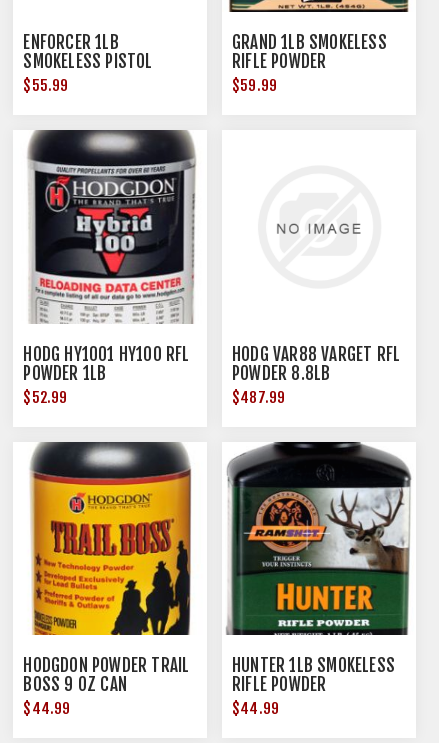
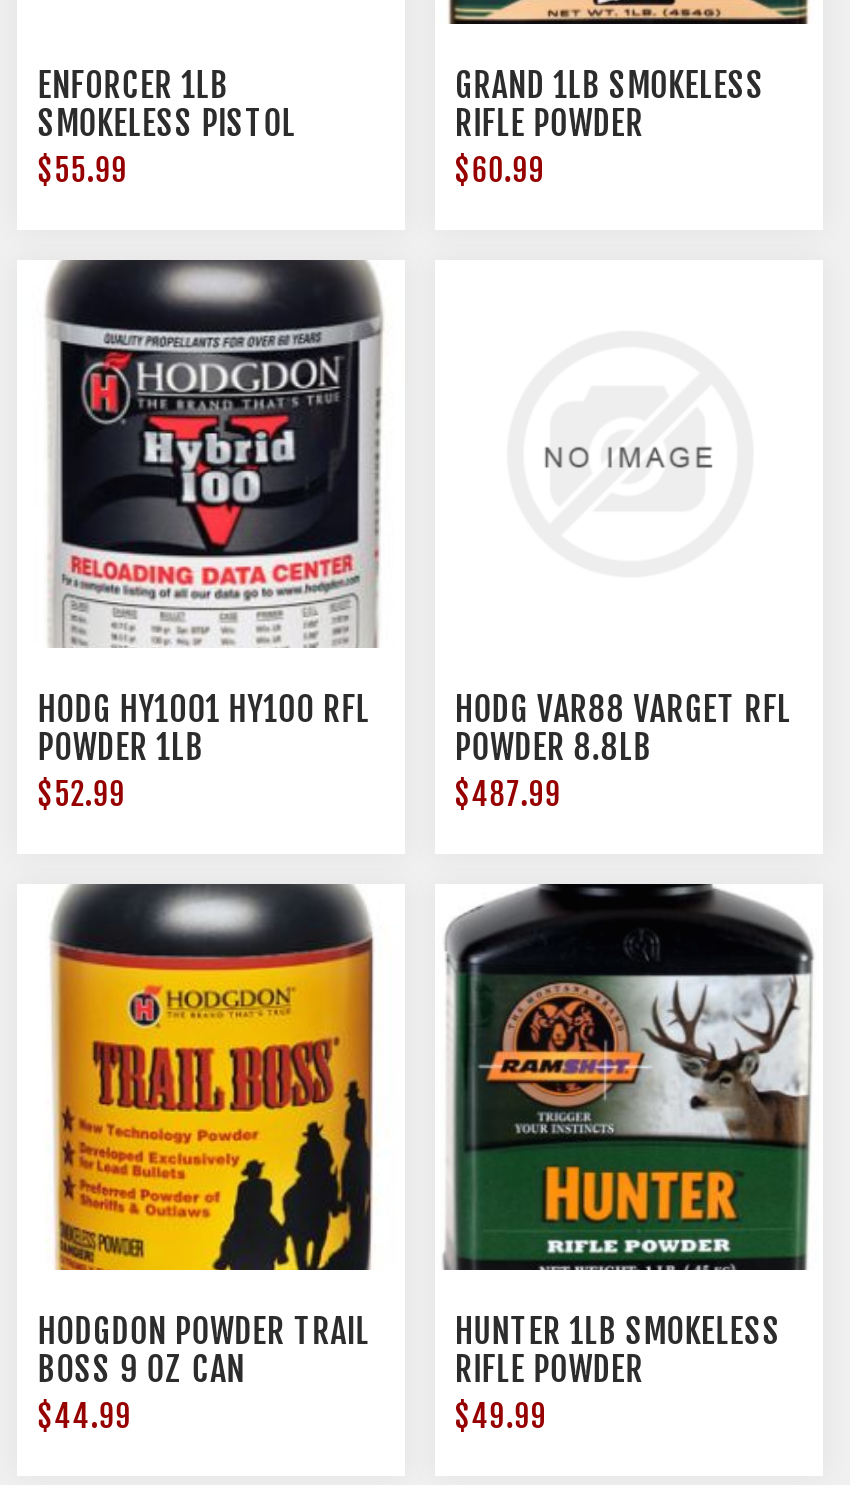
- $59.99
+ $60.99

- $44.99
+ $49.99
